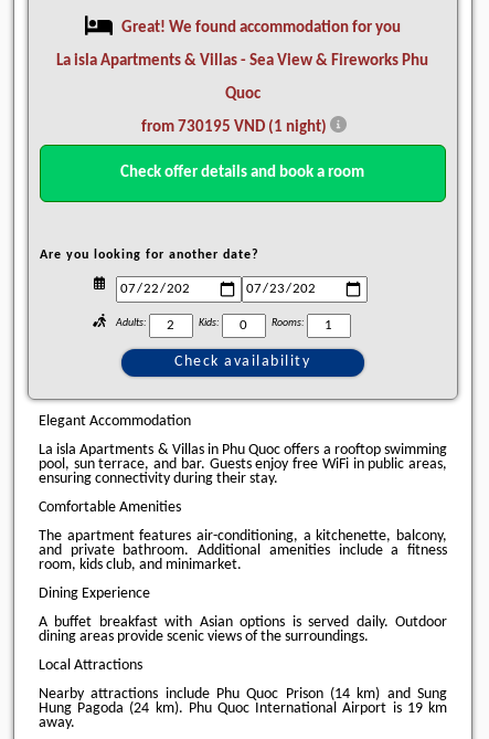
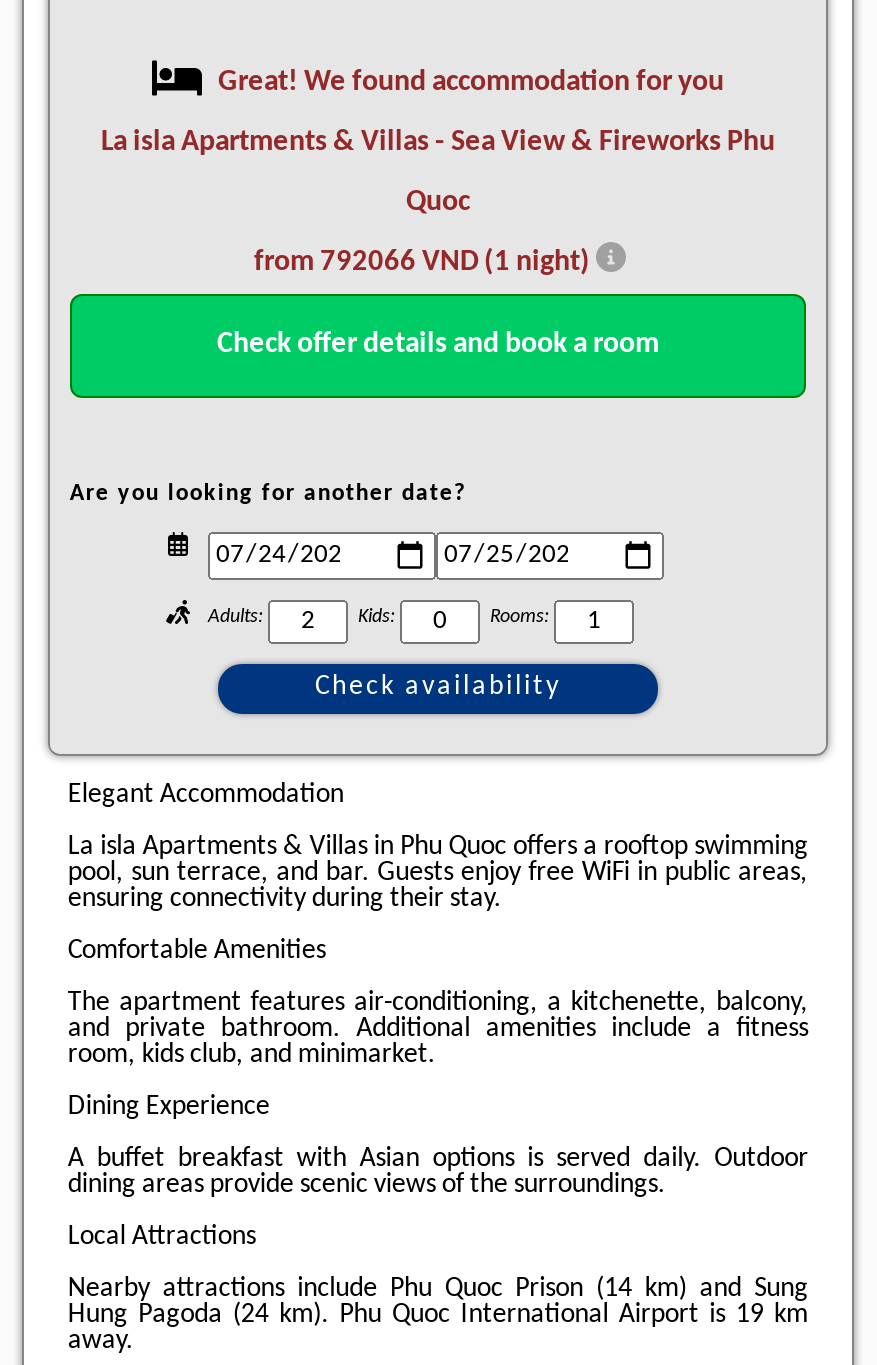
- from 730195 VND (1 night)
+ from 792066 VND (1 night)
